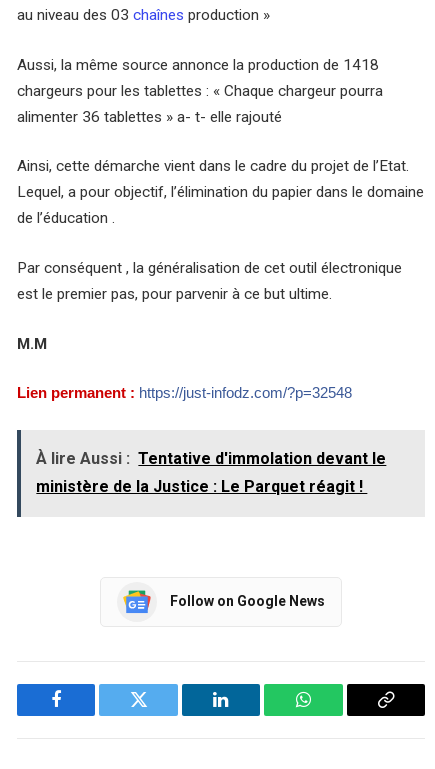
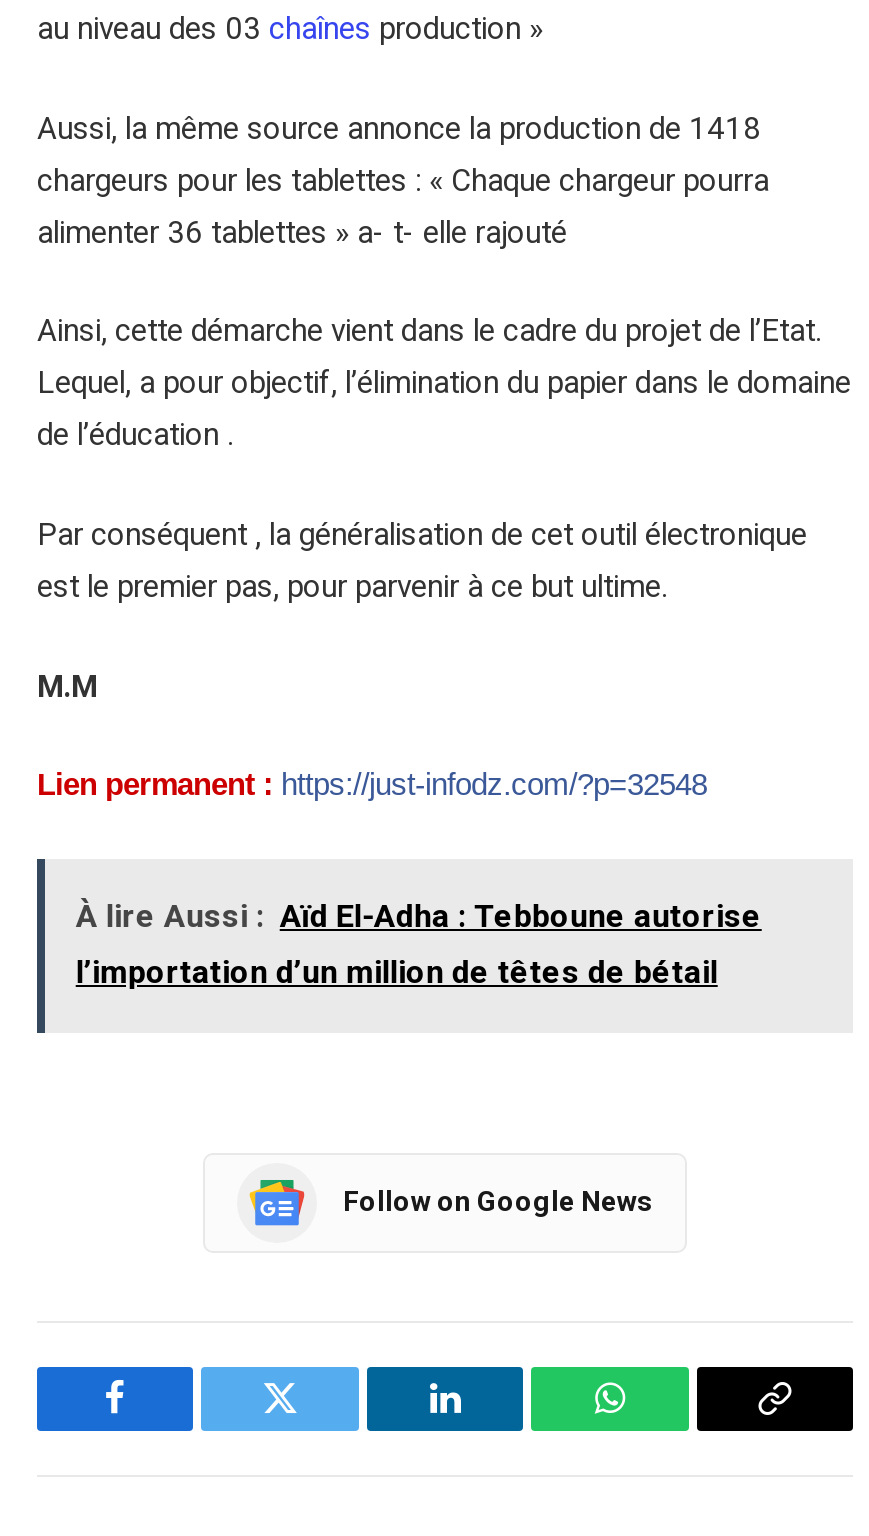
- À lire Aussi : Tentative d'immolation devant le
+ À lire Aussi : Aïd El-Adha : Tebboune autorise

- ministère de la Justice : Le Parquet réagit !
+ l’importation d’un million de têtes de bétail
